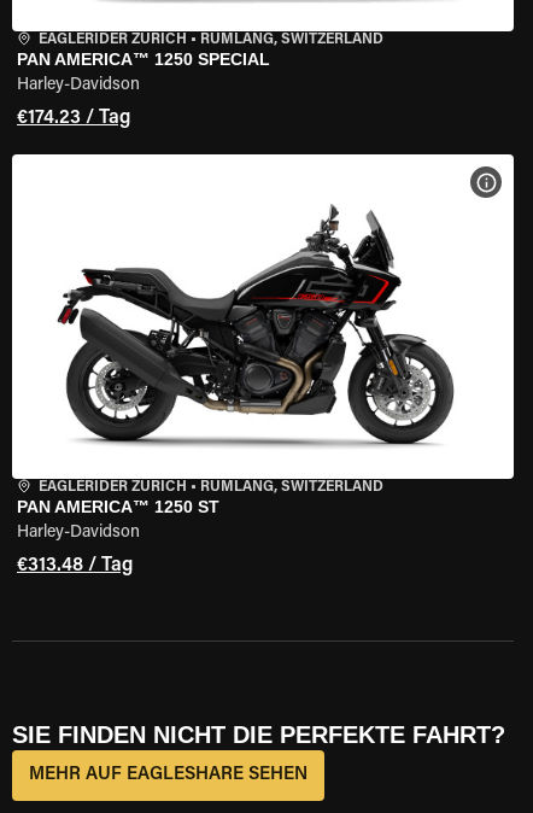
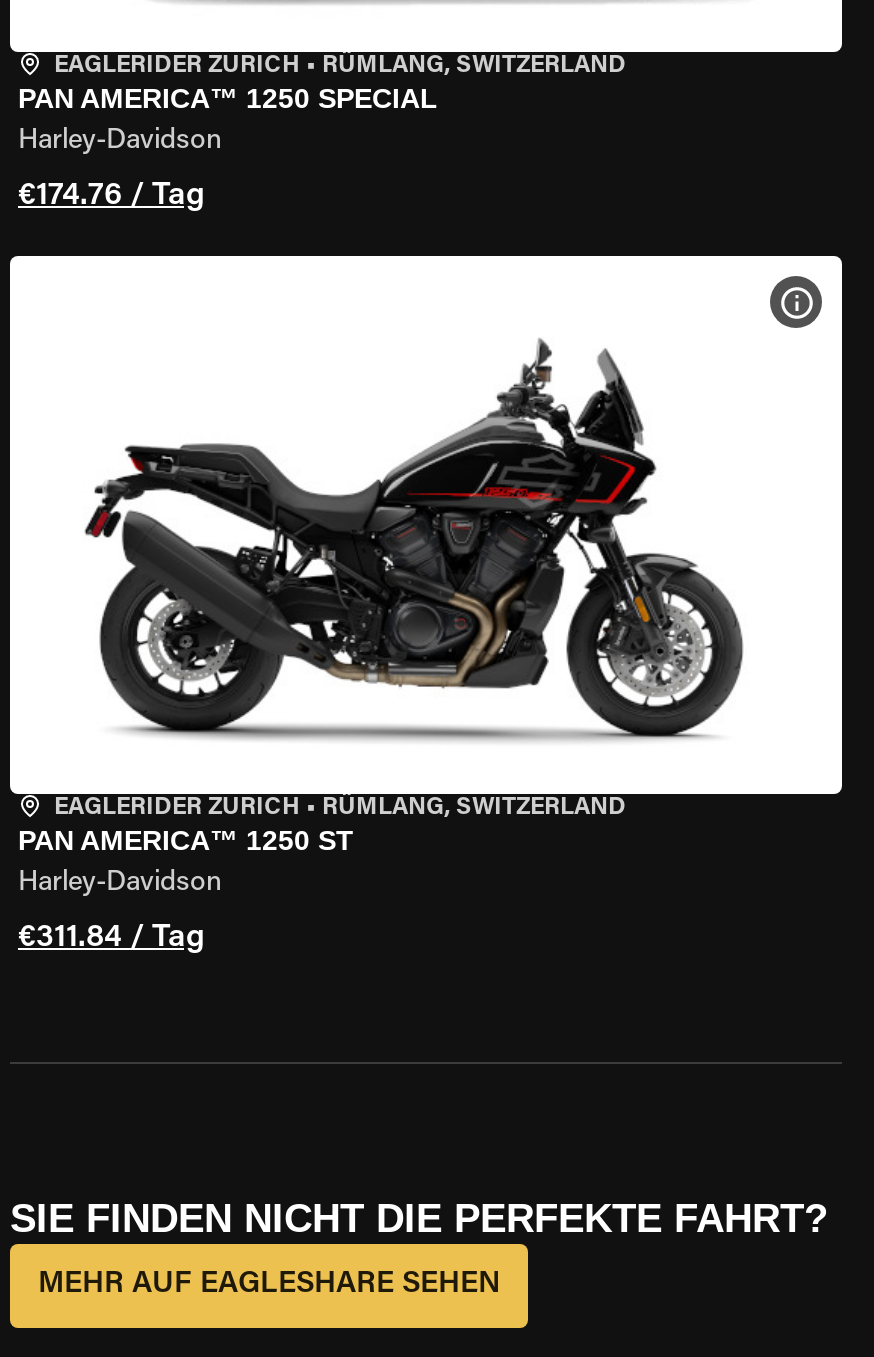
- €174.23 / Tag
+ €174.76 / Tag

- €313.48 / Tag
+ €311.84 / Tag
